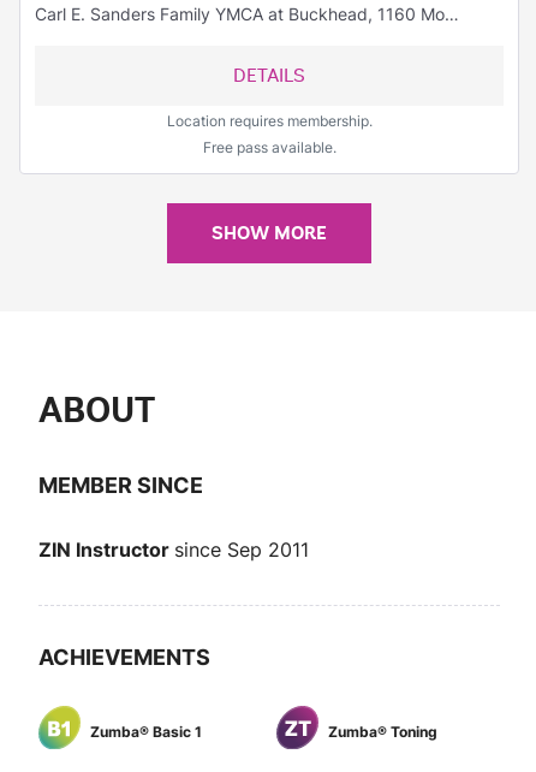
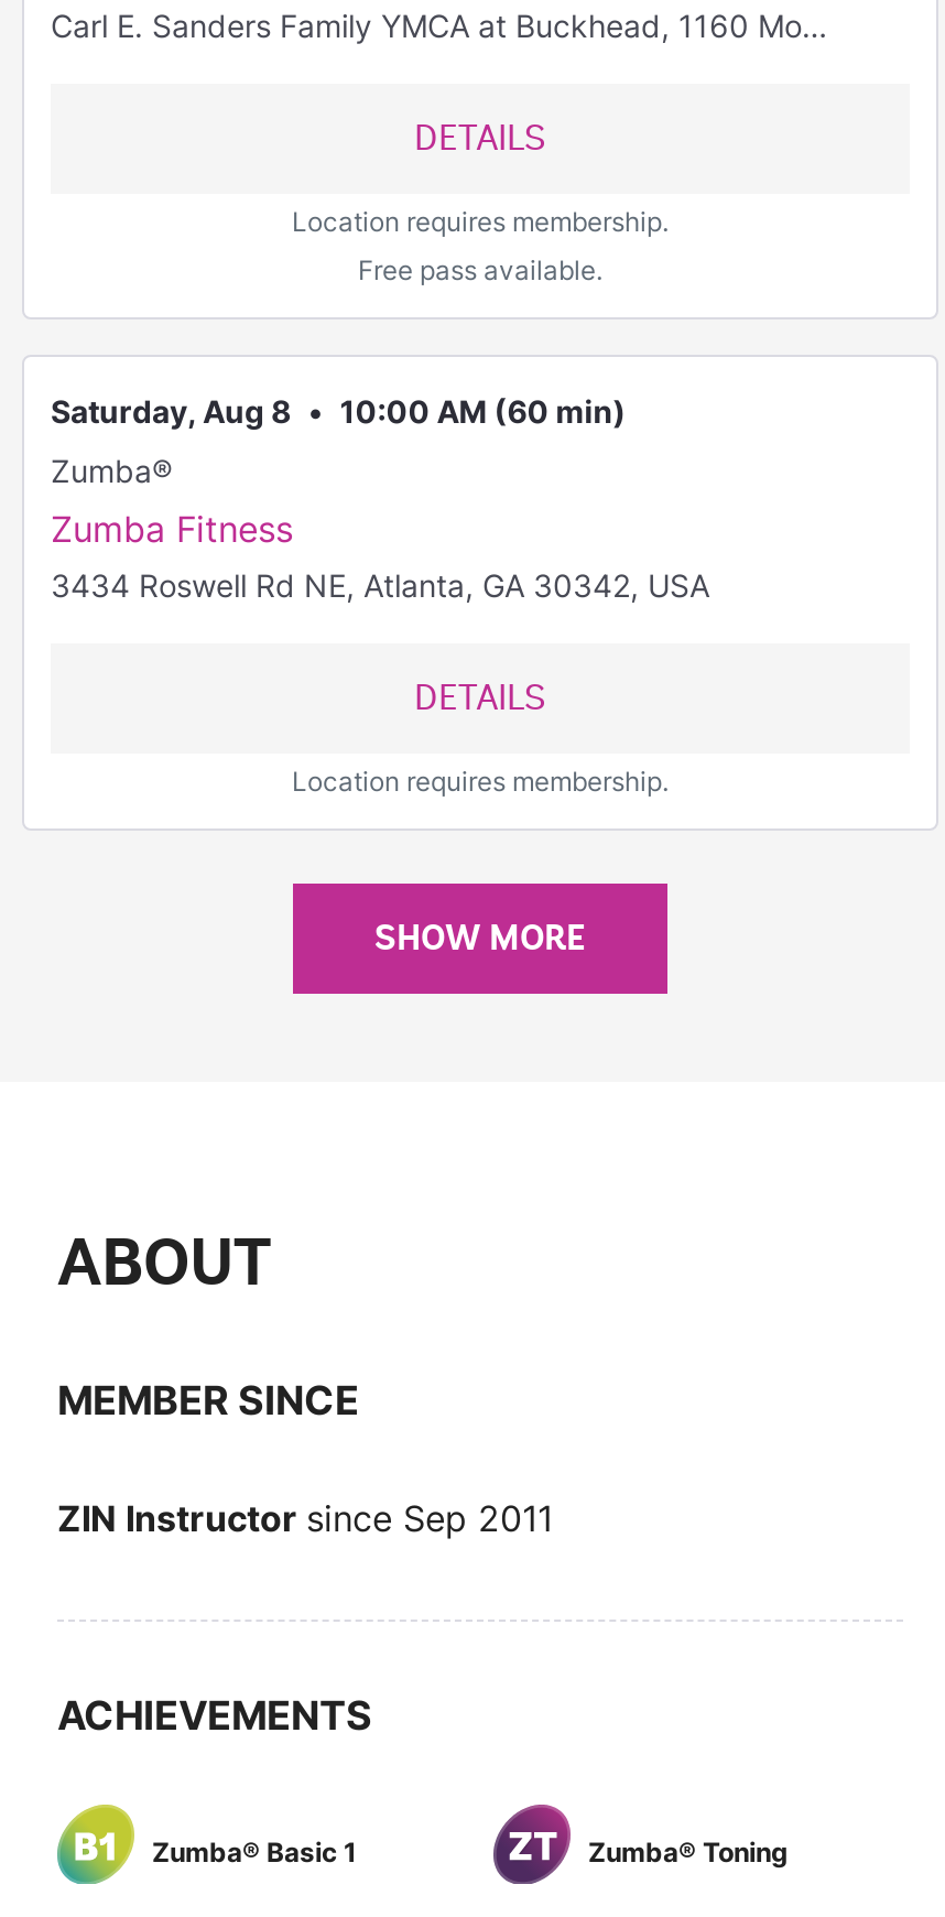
+ Saturday, Aug 8
+ 10:00 AM (60 min)
+ Zumba®
+ Zumba Fitness
+ 3434 Roswell Rd NE, Atlanta, GA 30342, USA
+ DETAILS
+ Location requires membership.
